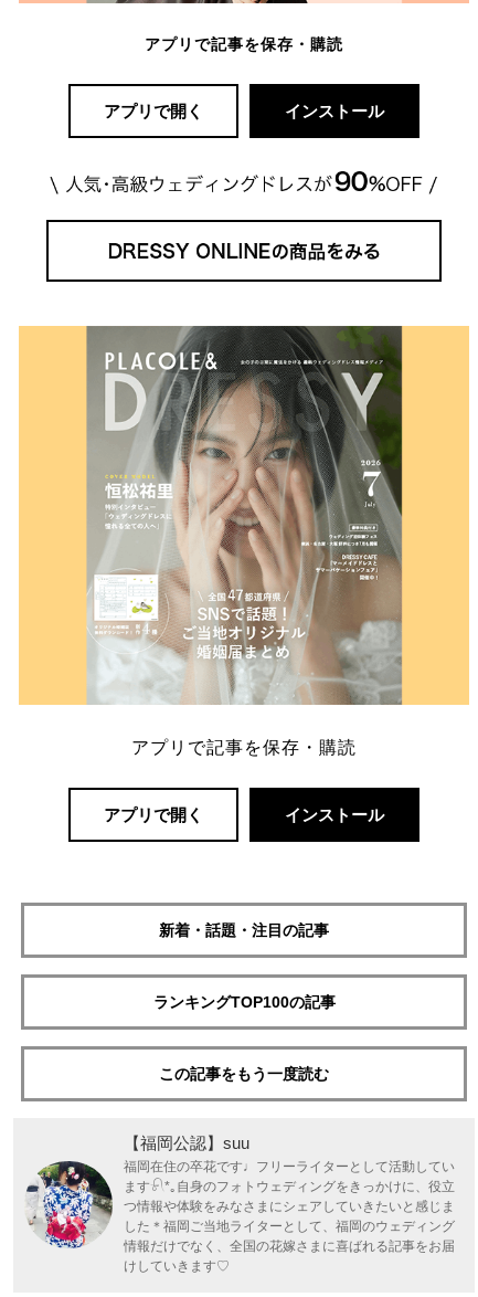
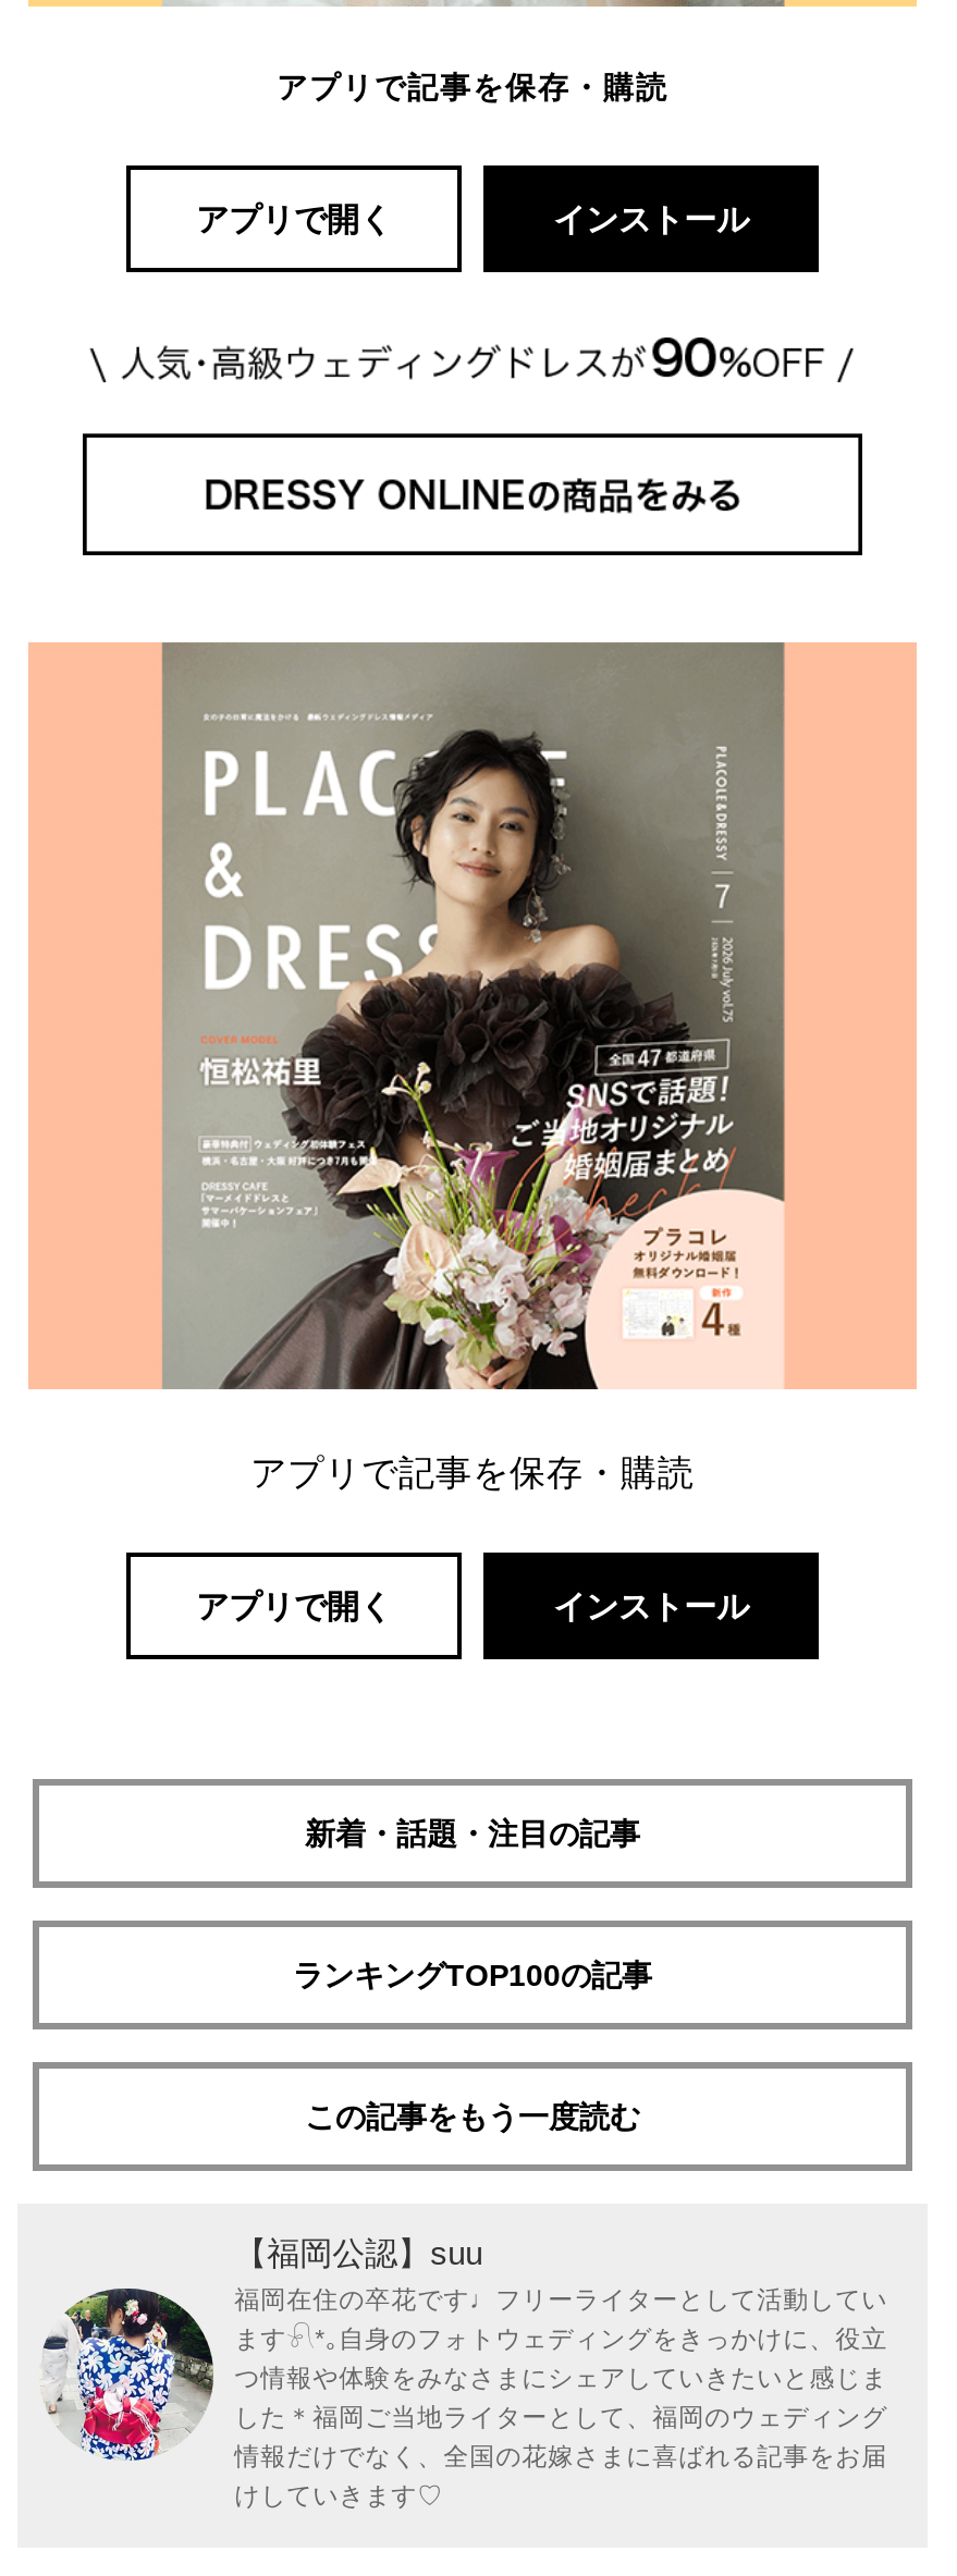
- [image]
+ [image]
